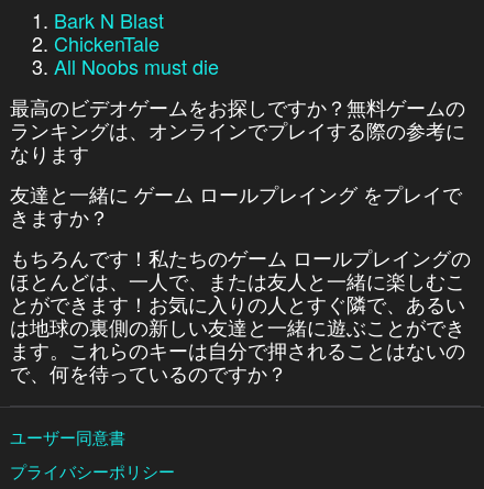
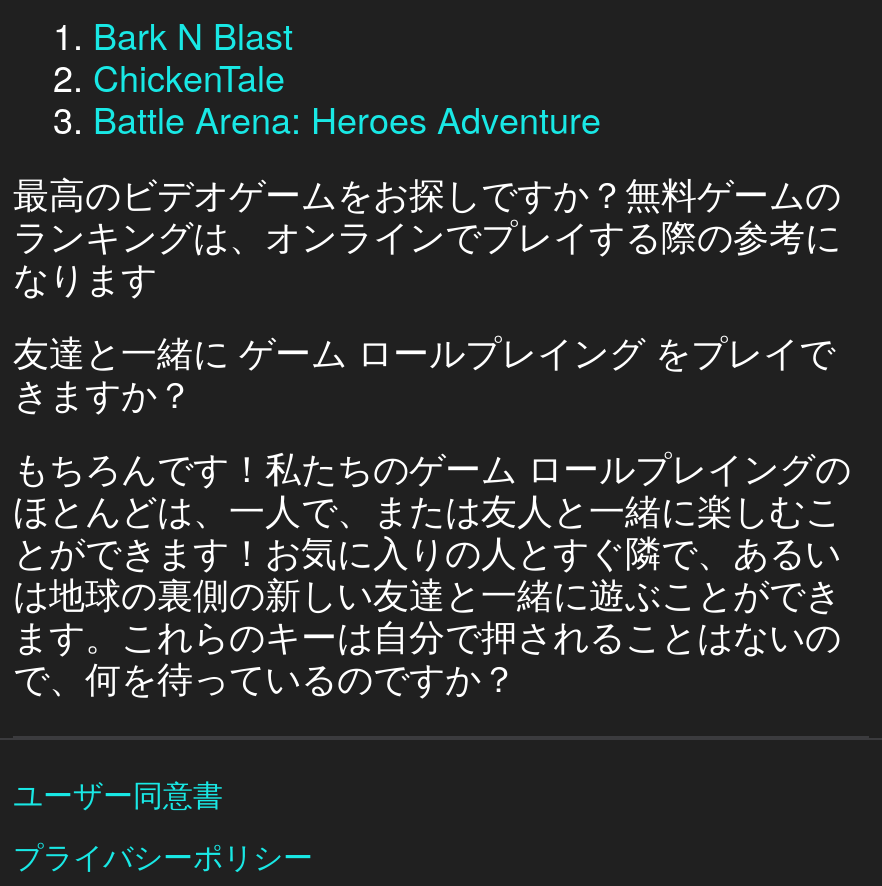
- All Noobs must die
+ Battle Arena: Heroes Adventure
